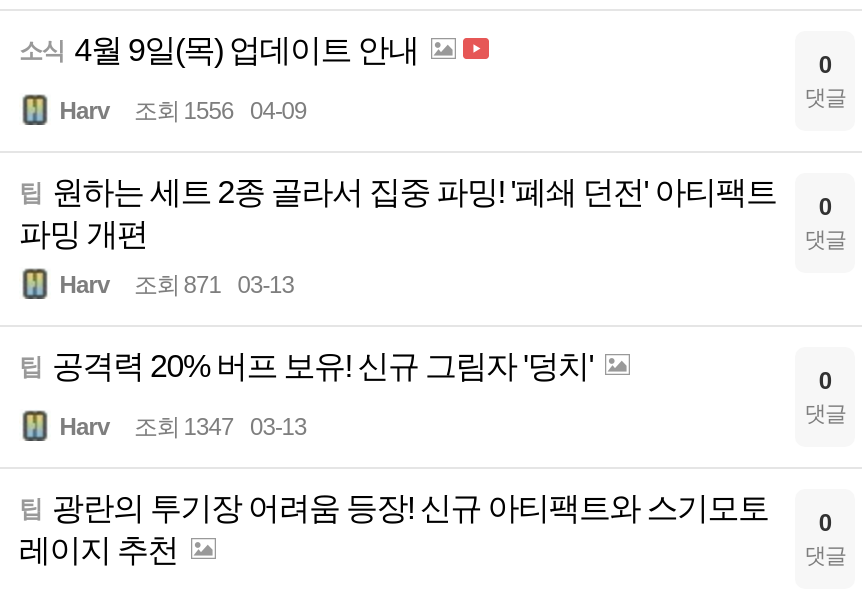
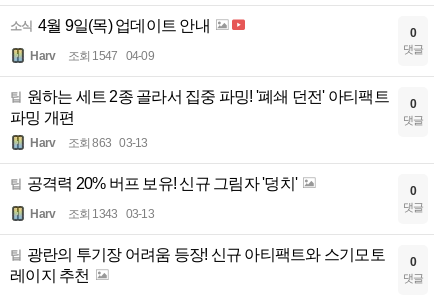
- Harv 조회 1556 04-09
+ Harv 조회 1547 04-09

- Harv 조회 871 03-13
+ Harv 조회 863 03-13

- Harv 조회 1347 03-13
+ Harv 조회 1343 03-13
